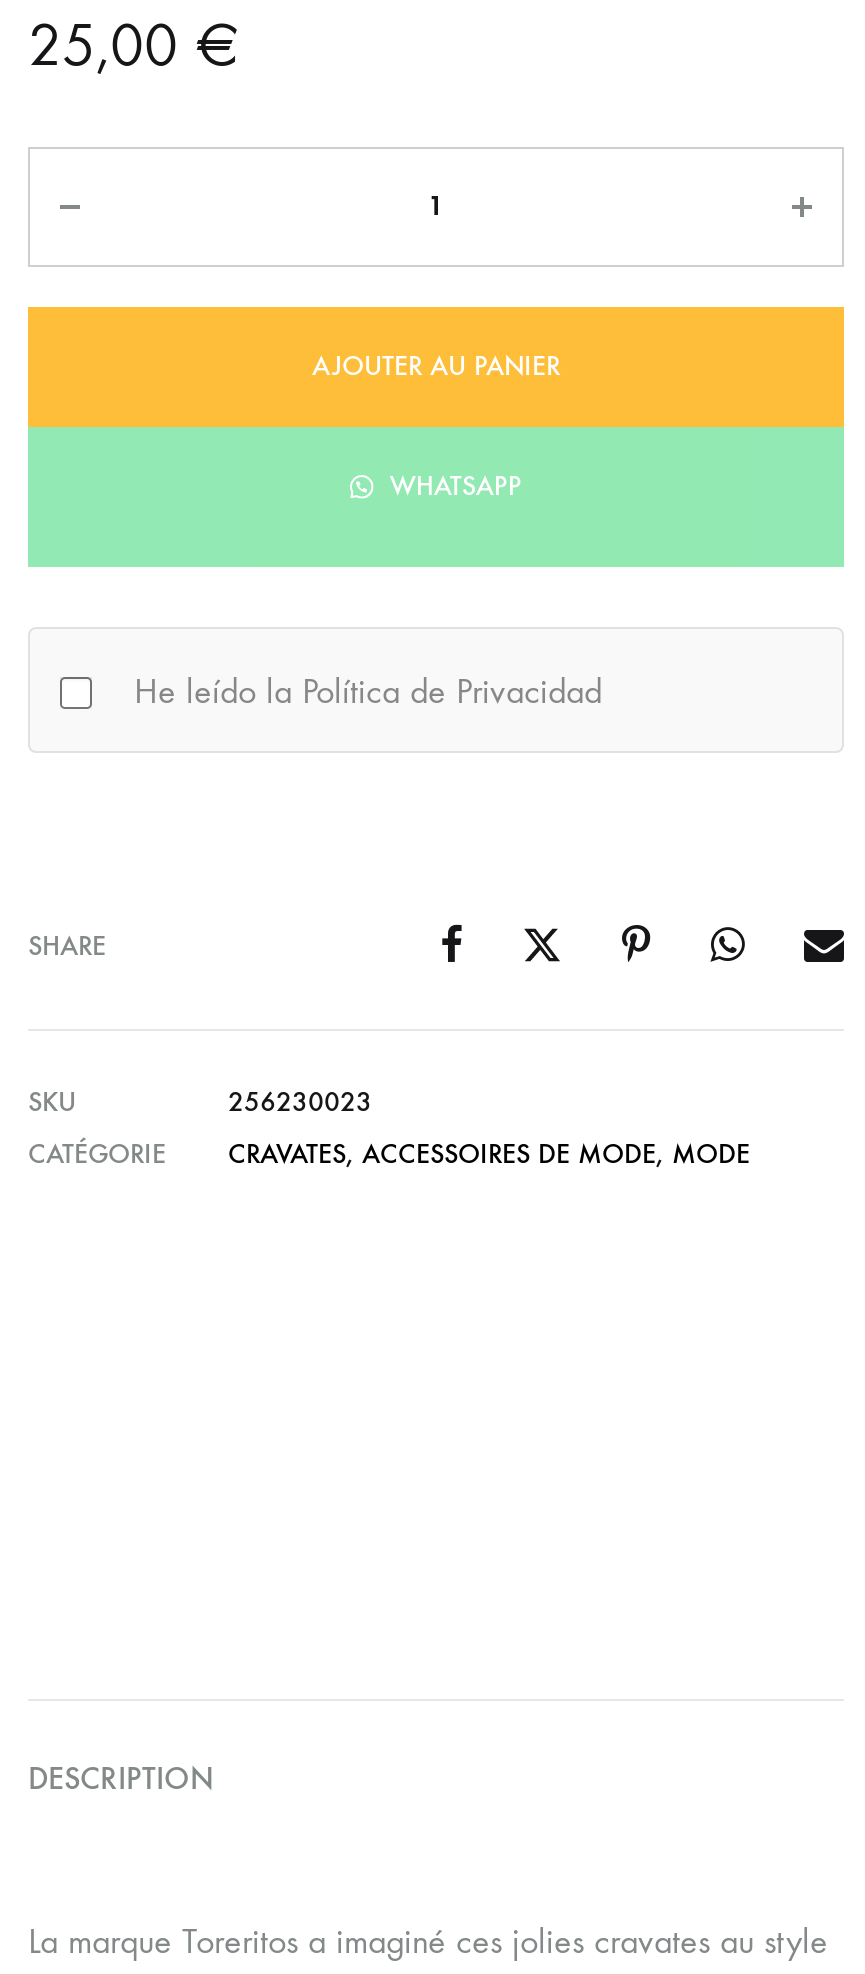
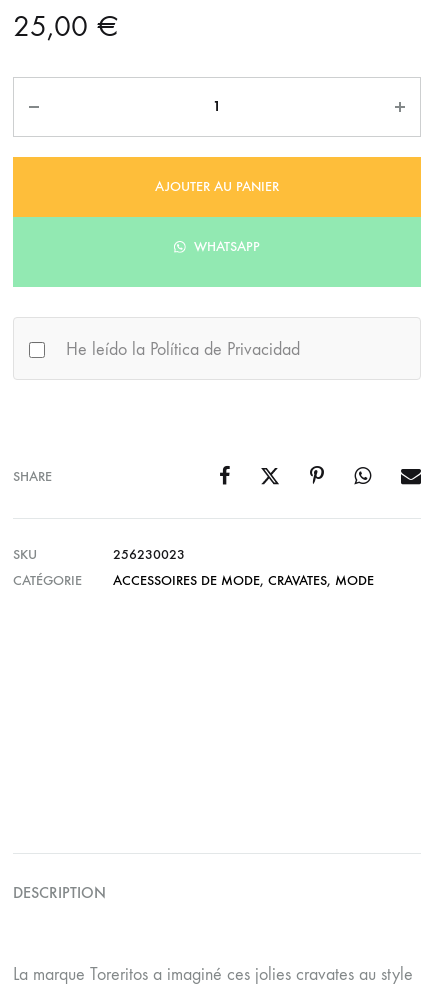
- CRAVATES, ACCESSOIRES DE MODE, MODE
+ ACCESSOIRES DE MODE, CRAVATES, MODE
